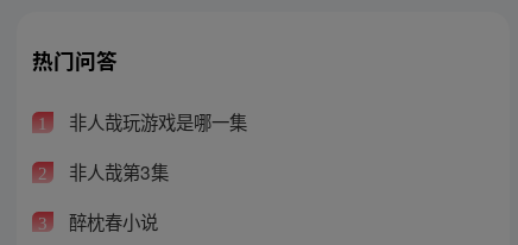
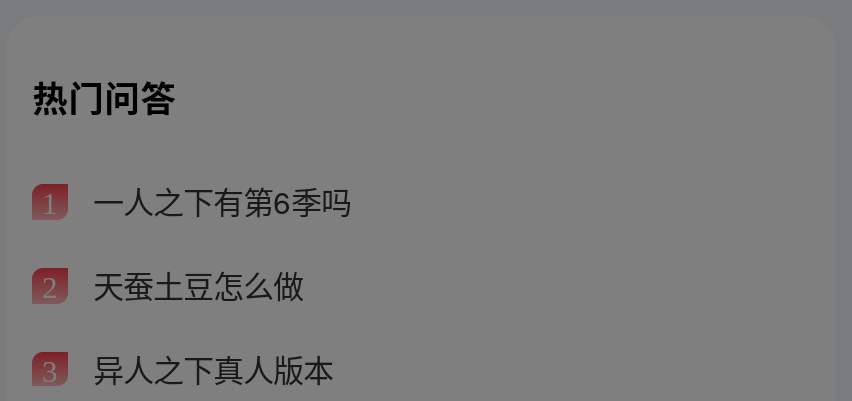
- 非人哉玩游戏是哪一集
+ 一人之下有第6季吗

- 非人哉第3集
+ 天蚕土豆怎么做

- 醉枕春小说
+ 异人之下真人版本
